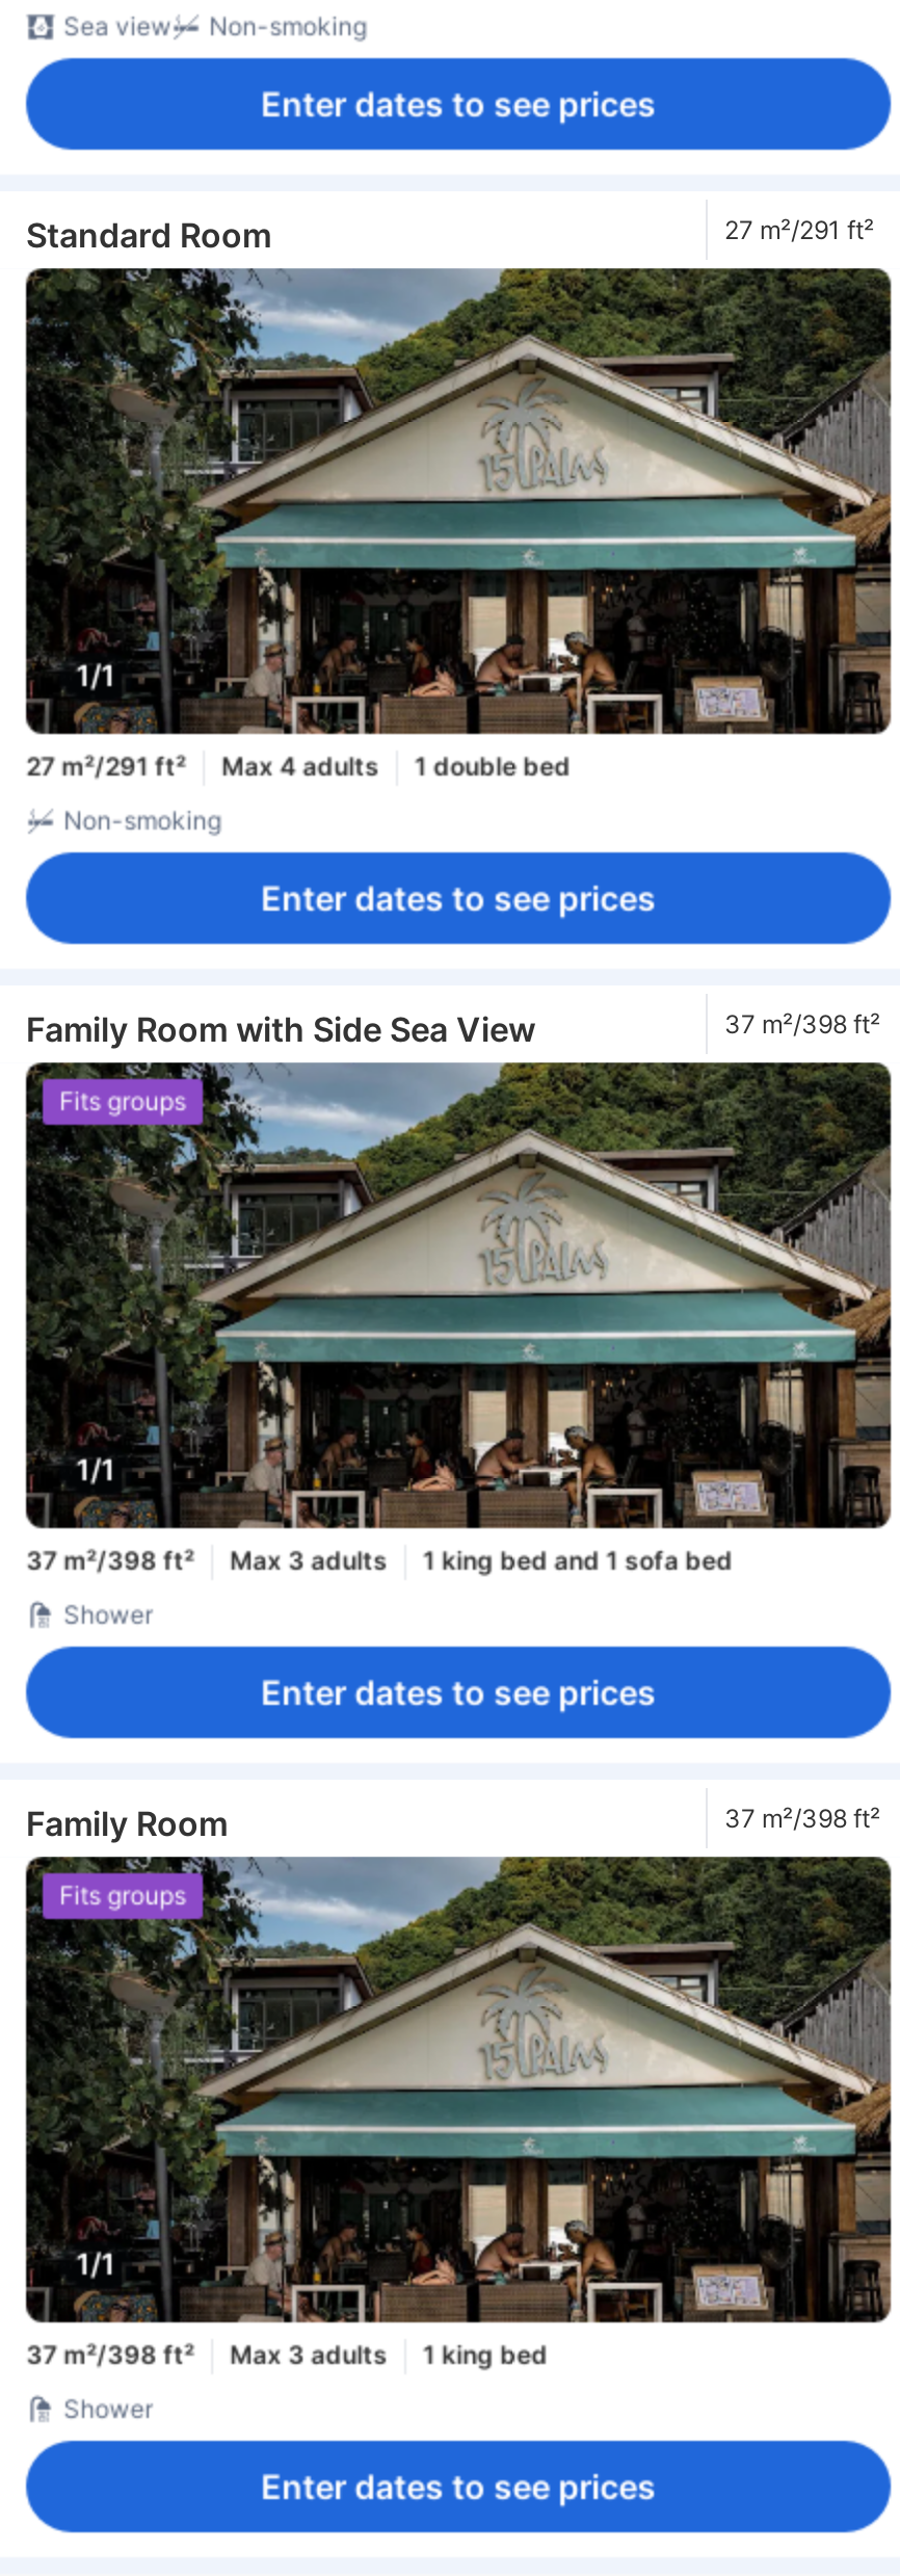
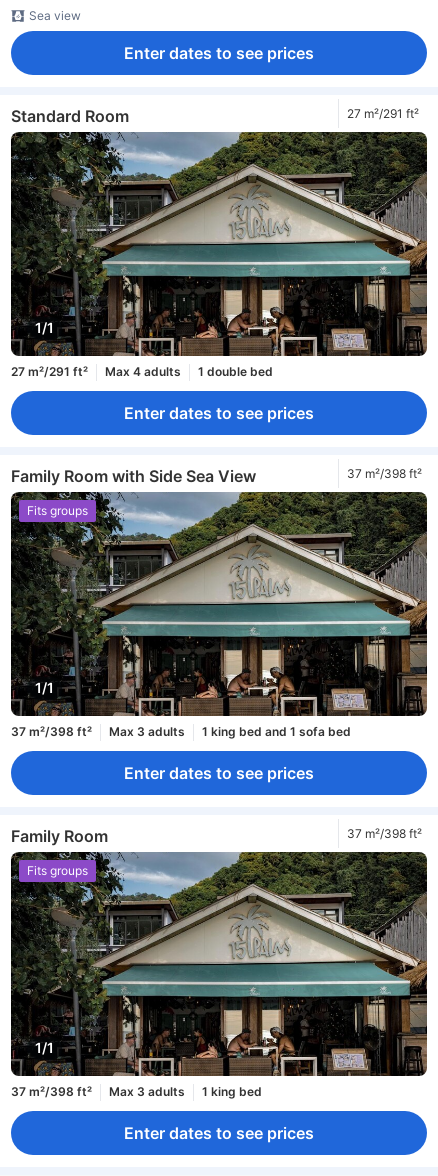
- Non-smoking

- Non-smoking

- Shower

- Shower
